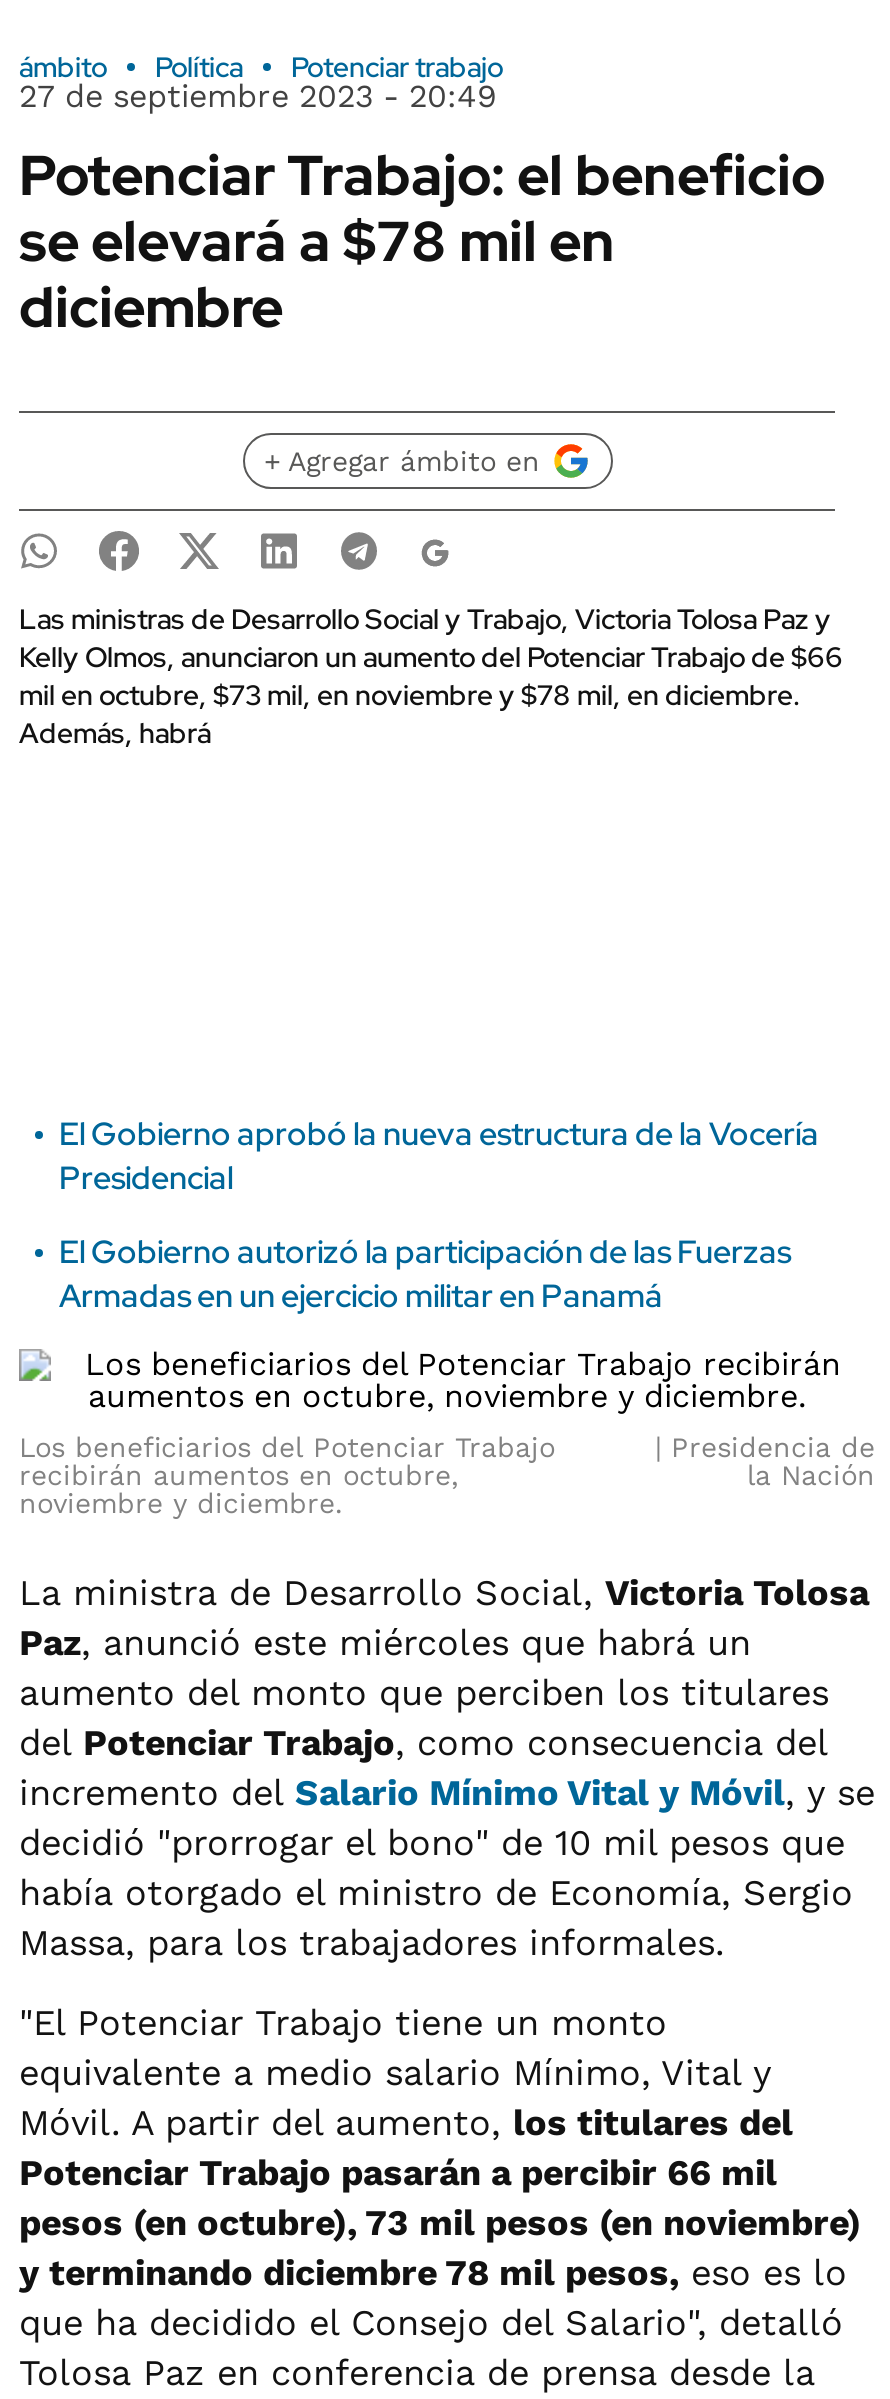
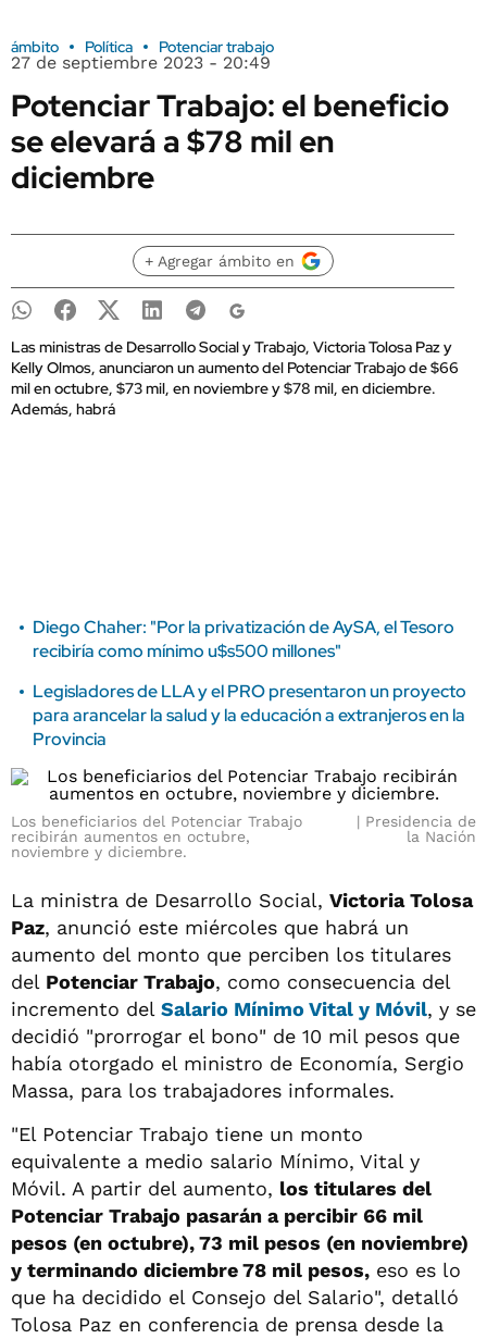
- El Gobierno aprobó la nueva estructura de la Vocería
- Presidencial
+ Diego Chaher: "Por la privatización de AySA, el Tesoro
+ recibiría como mínimo u$s500 millones"

- El Gobierno autorizó la participación de las Fuerzas
- Armadas en un ejercicio militar en Panamá
+ Legisladores de LLA y el PRO presentaron un proyecto
+ para arancelar la salud y la educación a extranjeros en la
+ Provincia
